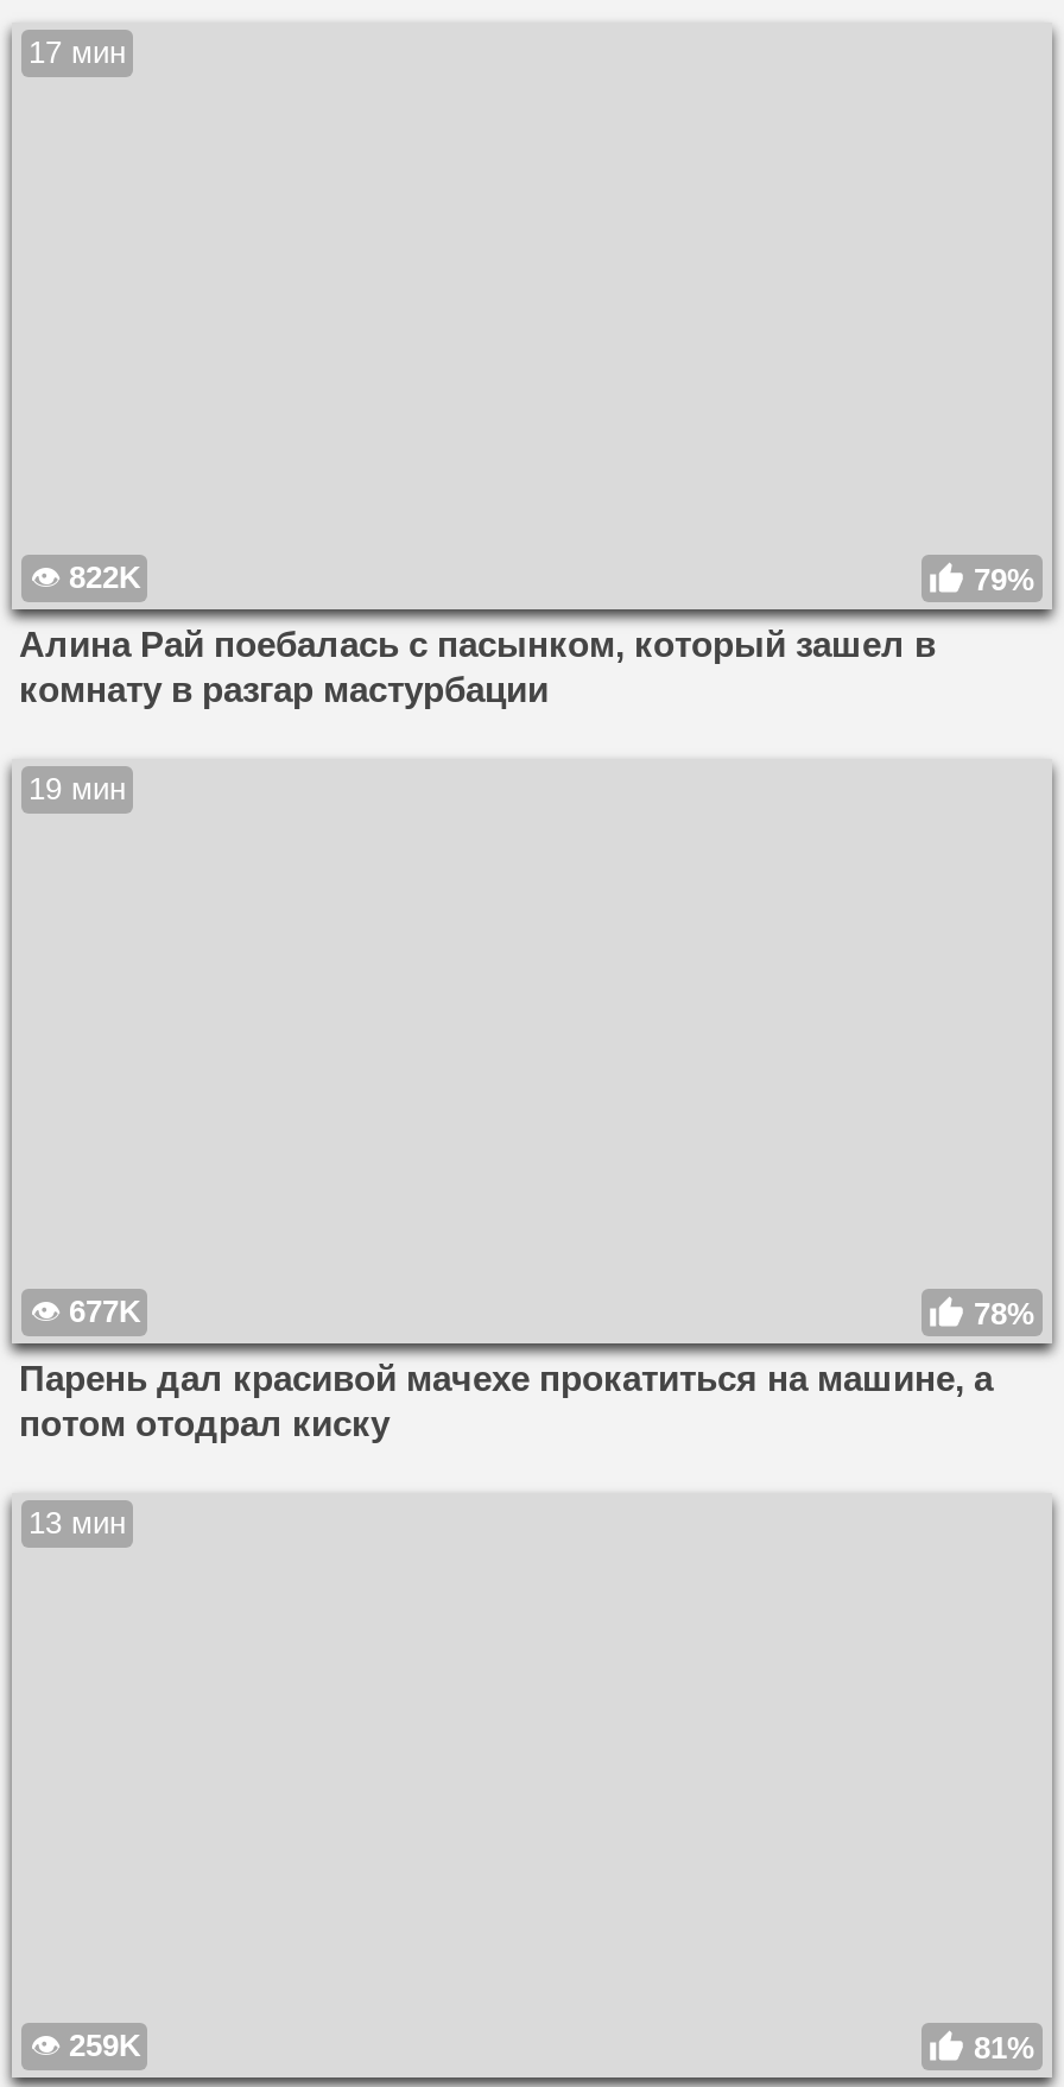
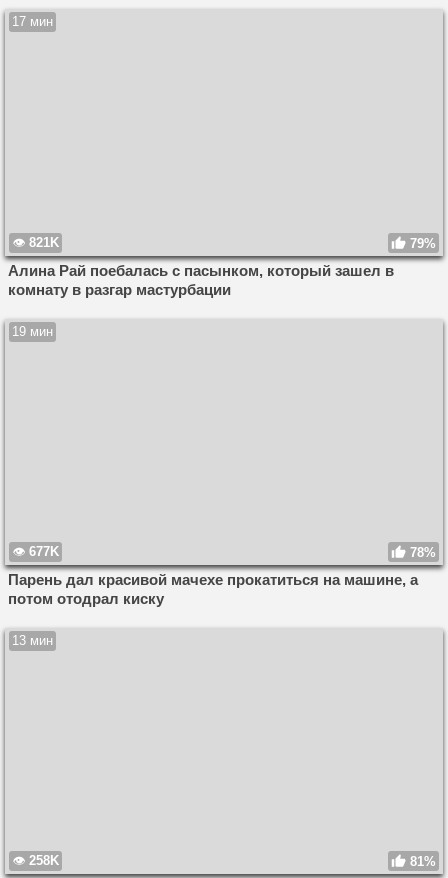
- 822K
+ 821K

- 259K
+ 258K
